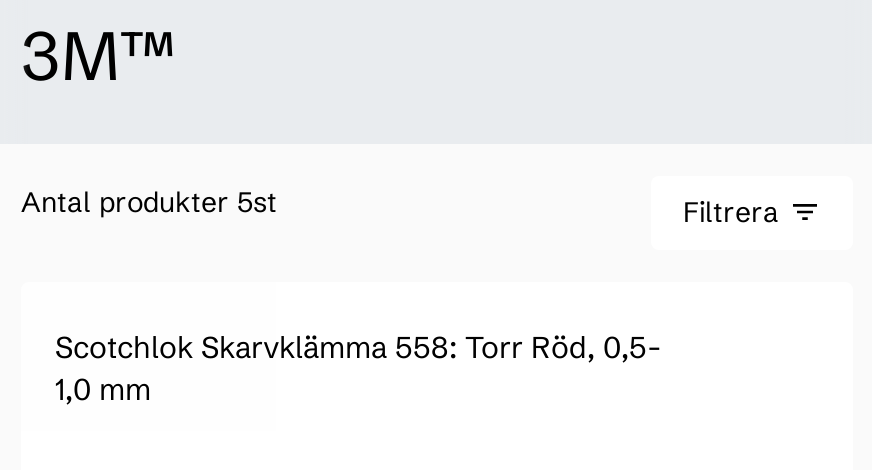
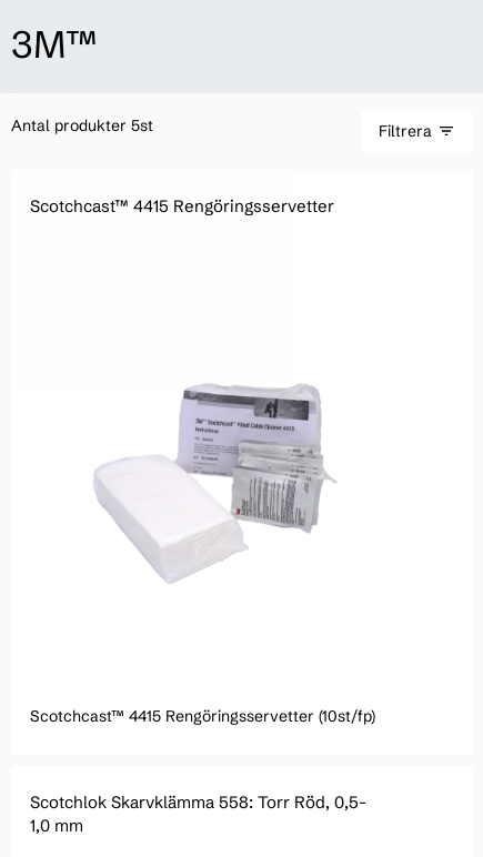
+ Scotchcast™ 4415 Rengöringsservetter

+ Scotchcast™ 4415 Rengöringsservetter (10st/fp)

+ [image]
